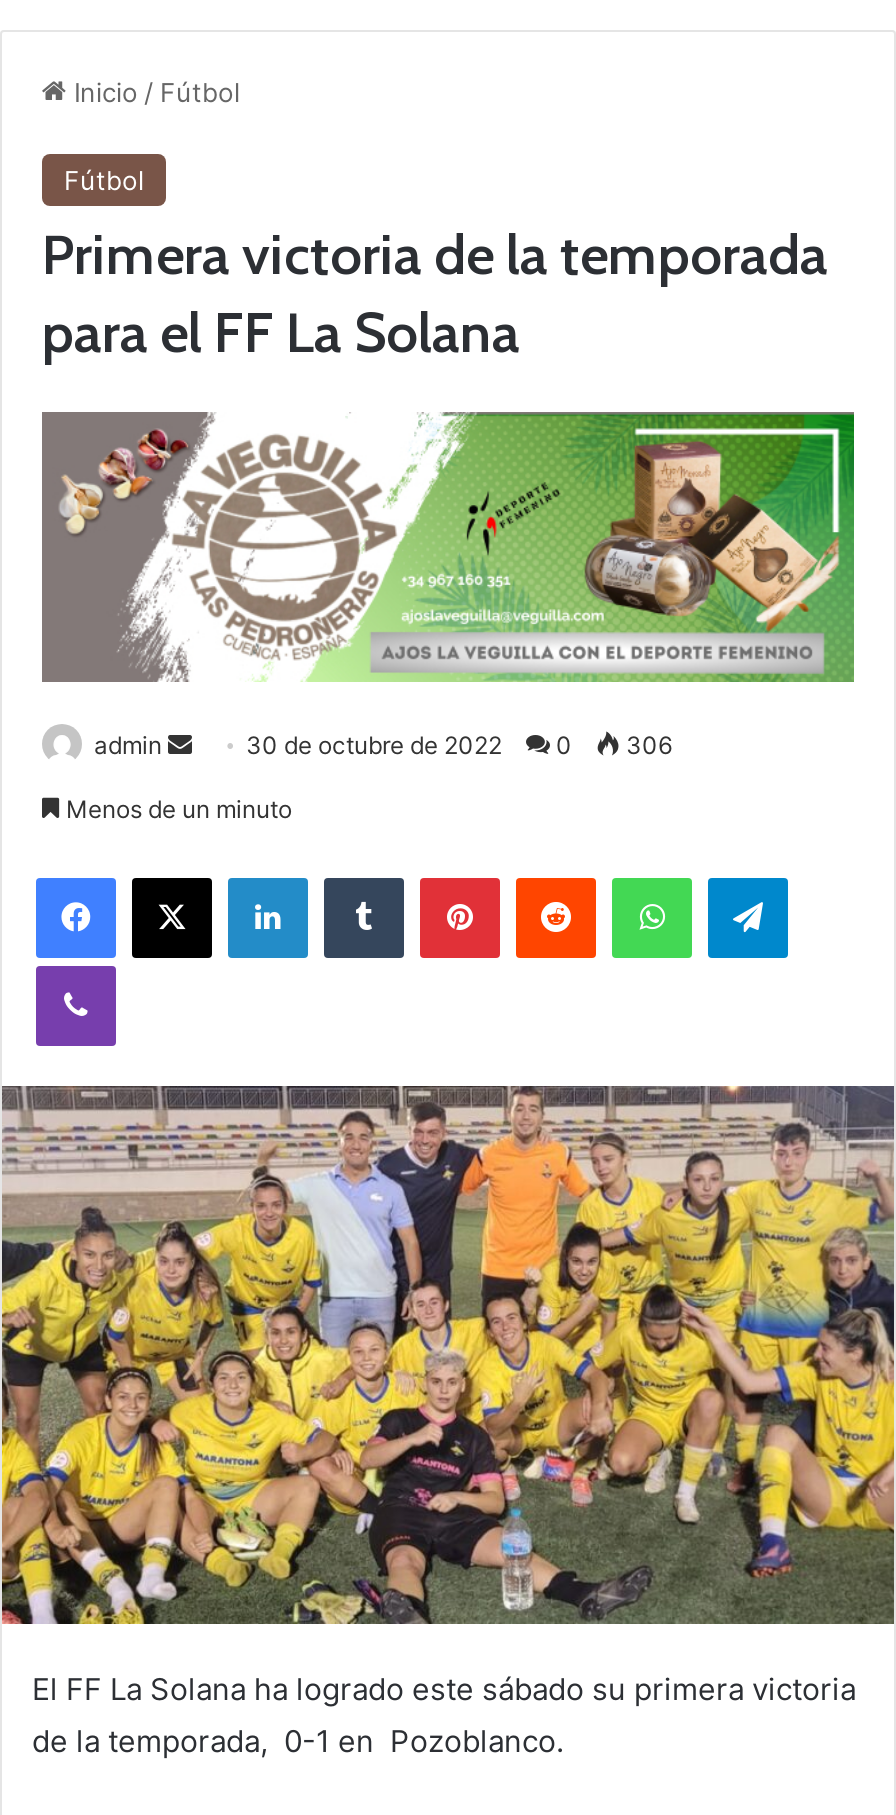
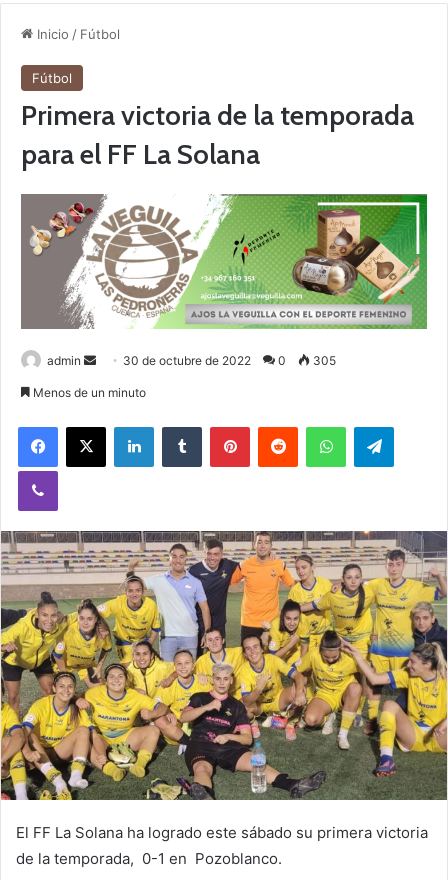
- 306
+ 305
